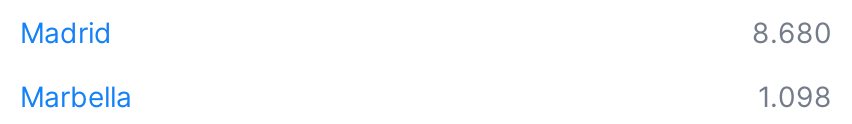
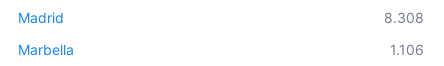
- 8.680
+ 8.308

- 1.098
+ 1.106
